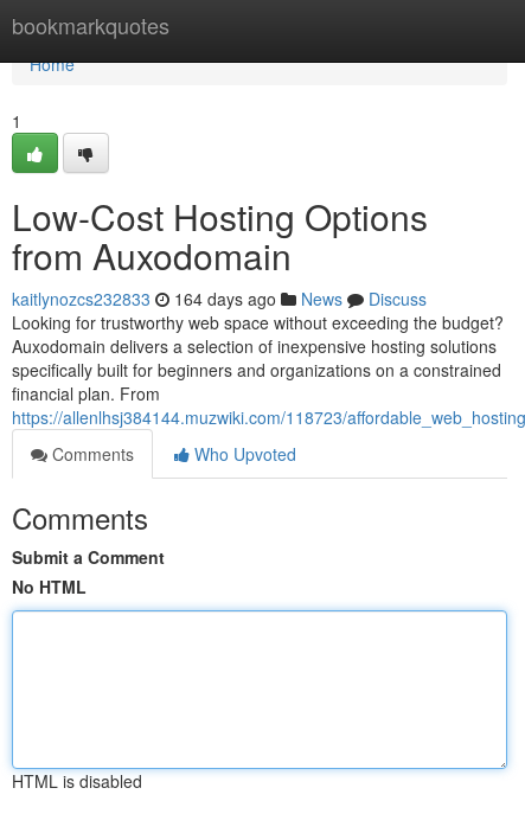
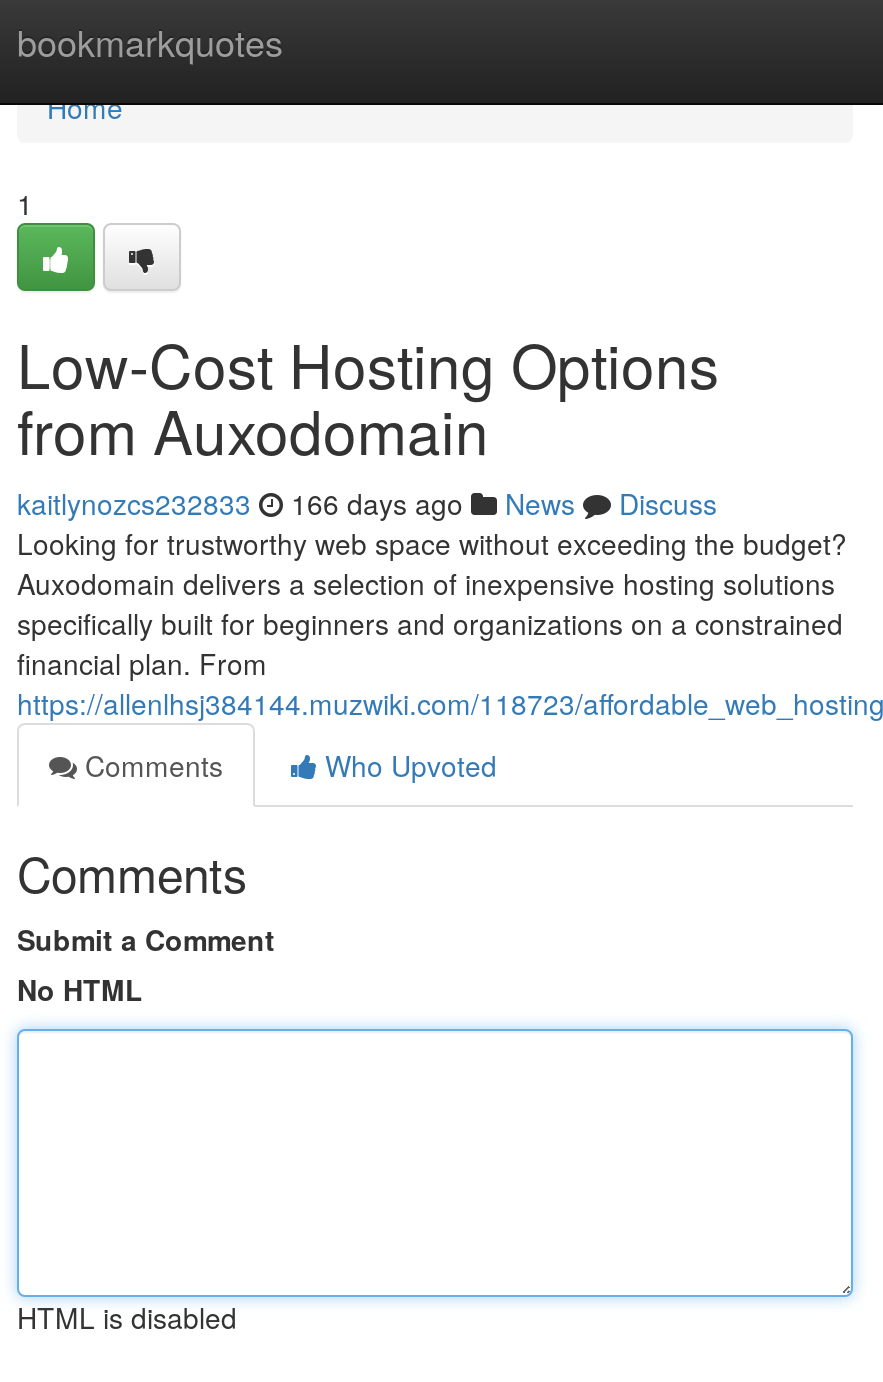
- kaitlynozcs232833 164 days ago News Discuss
+ kaitlynozcs232833 166 days ago News Discuss
